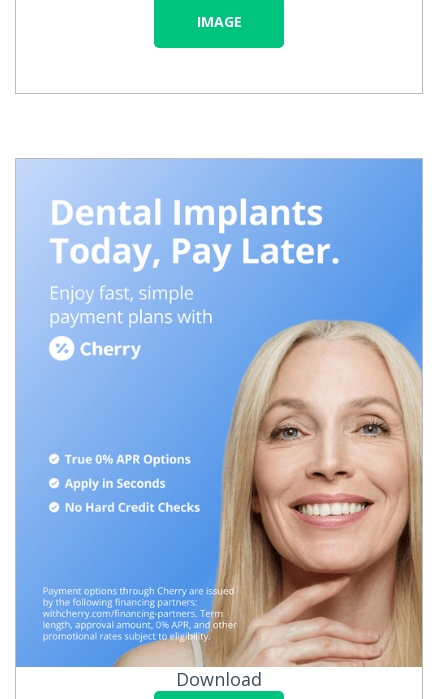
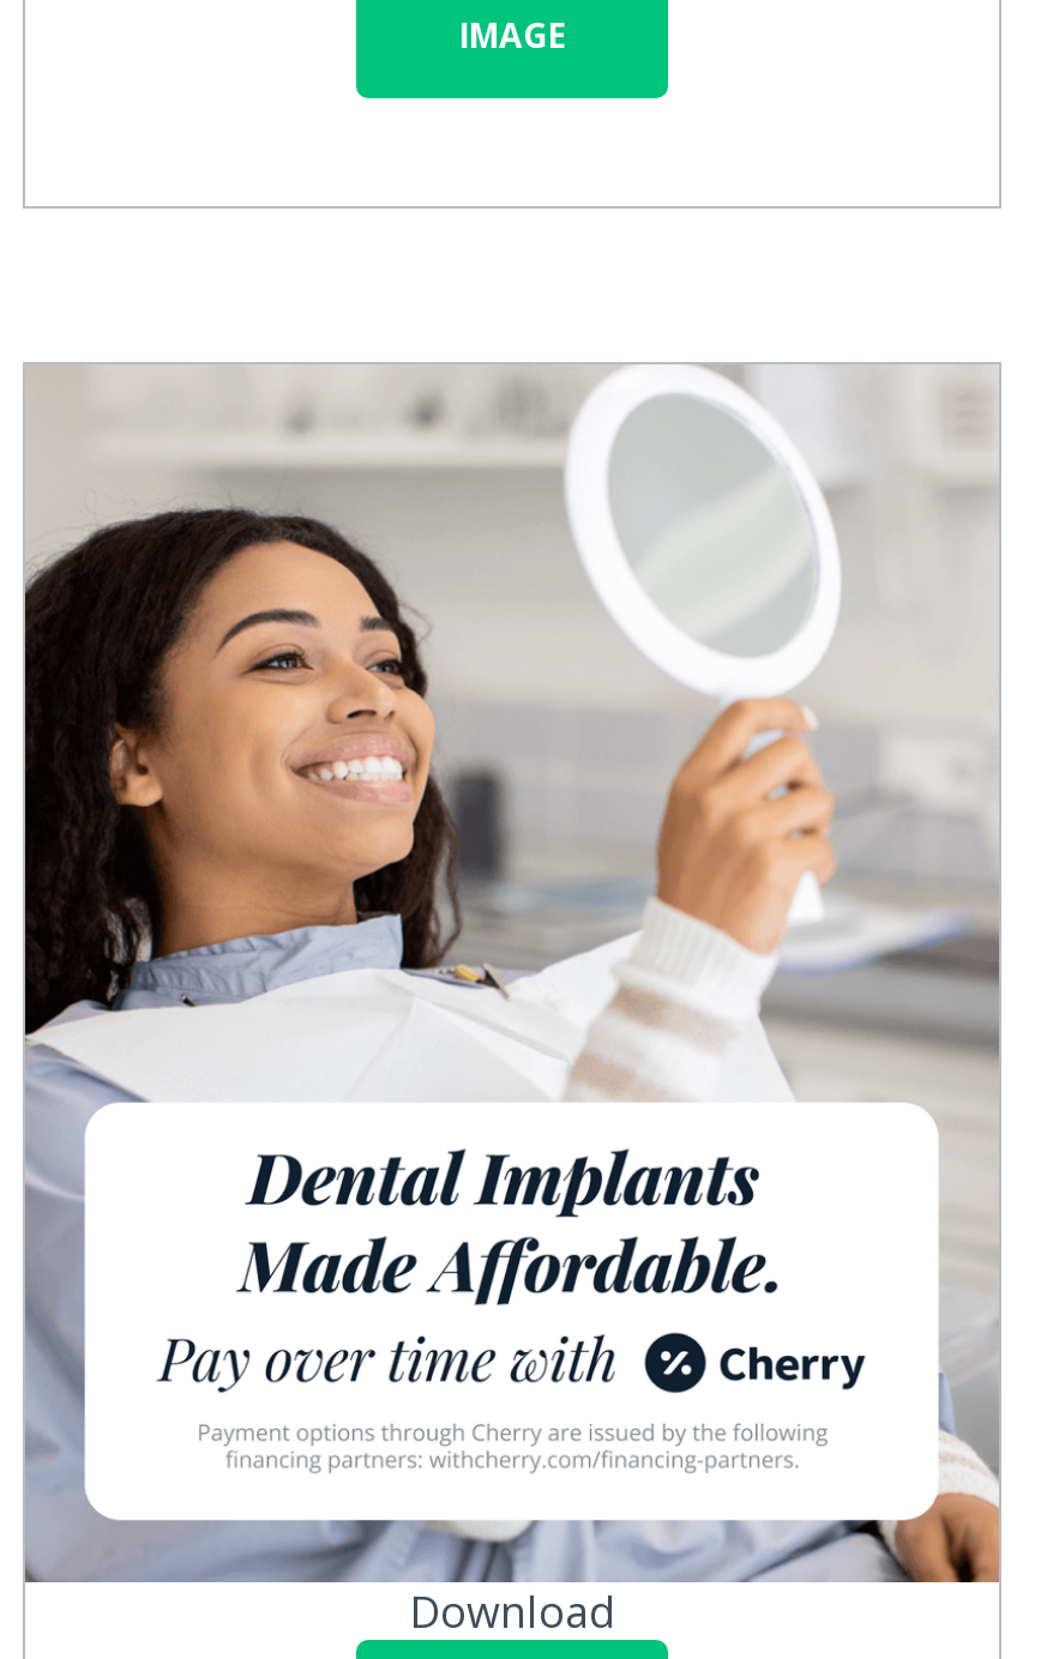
- [image]
+ [image]
